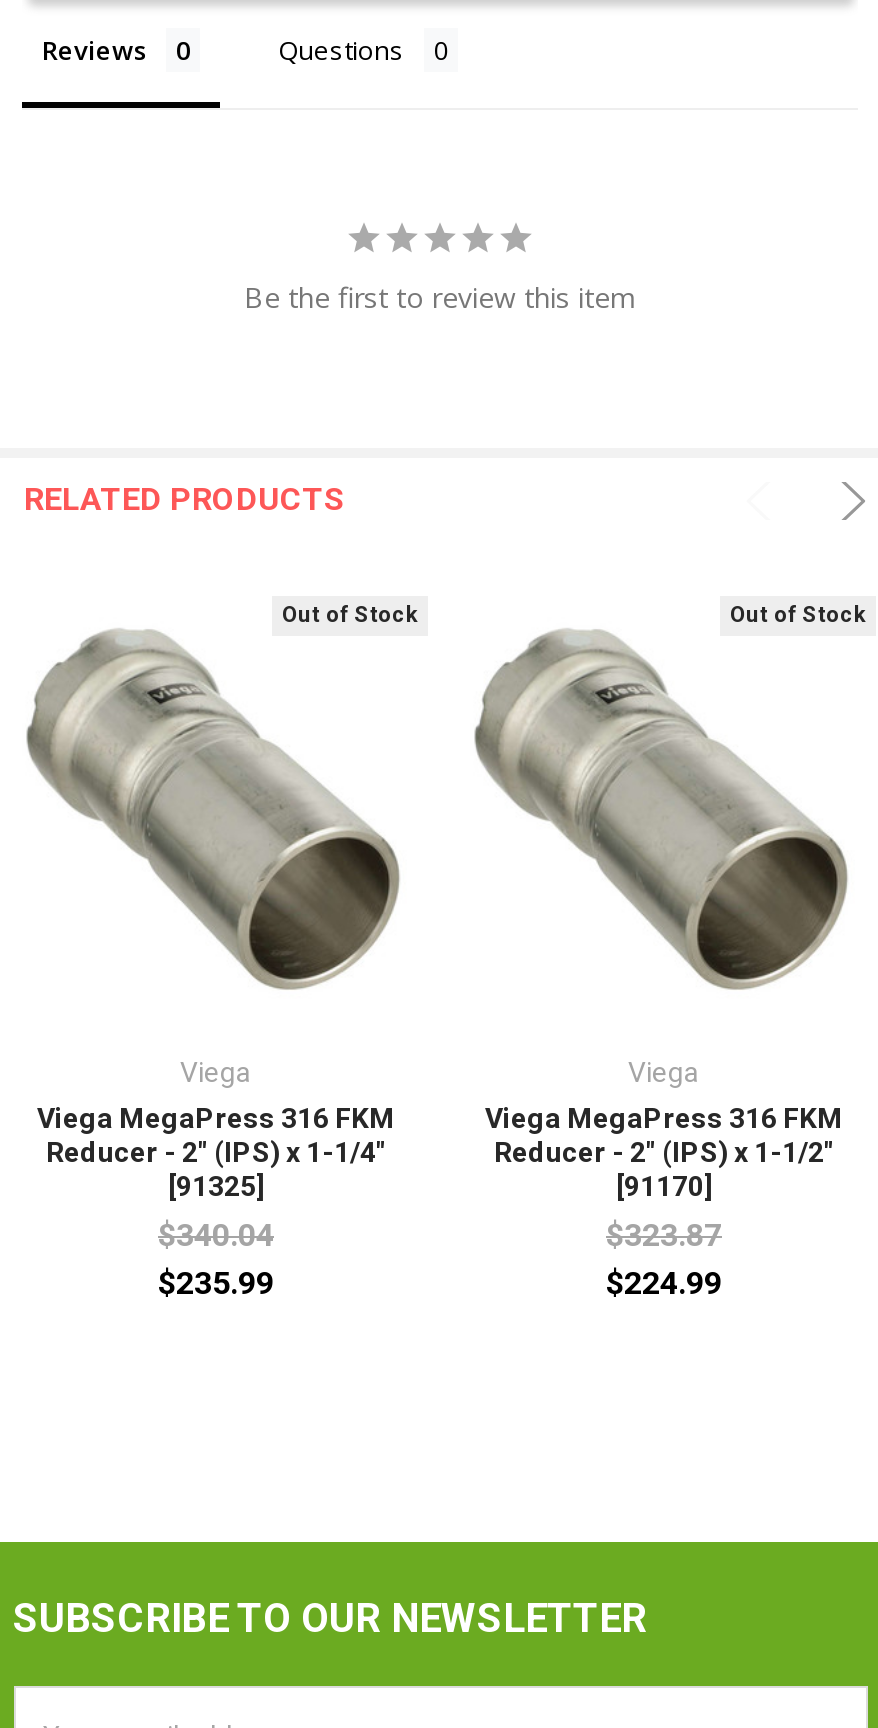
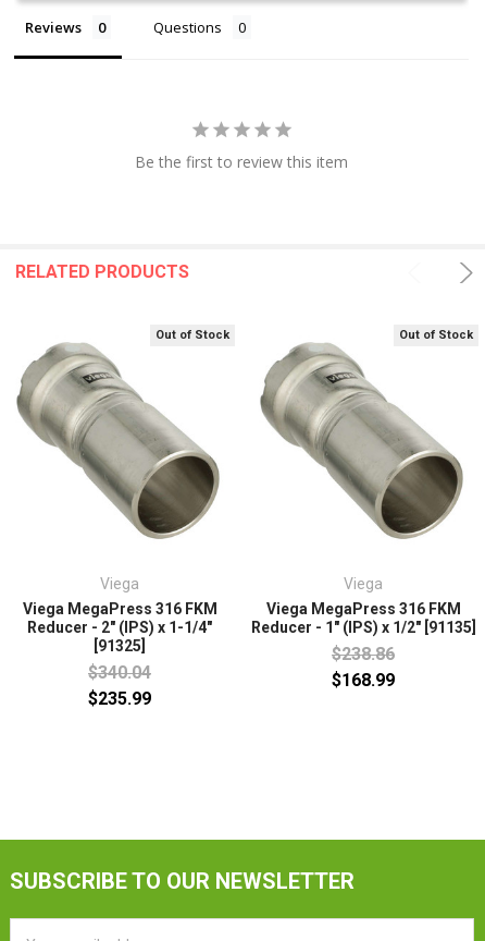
- Reducer - 2" (IPS) x 1-1/2"
- [91170]
- $323.87
- $224.99
+ Reducer - 1" (IPS) x 1/2" [91135]
+ $238.86
+ $168.99
